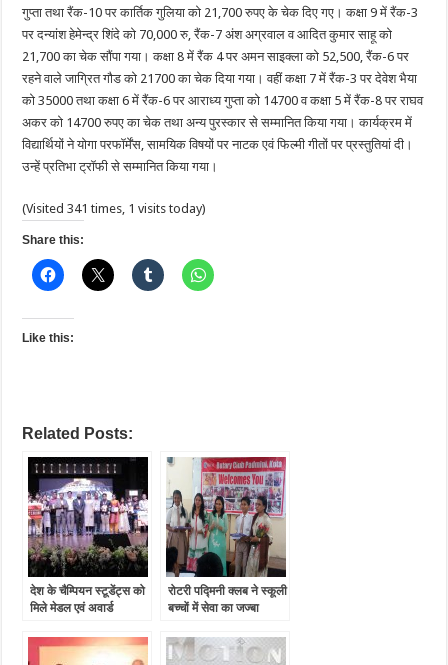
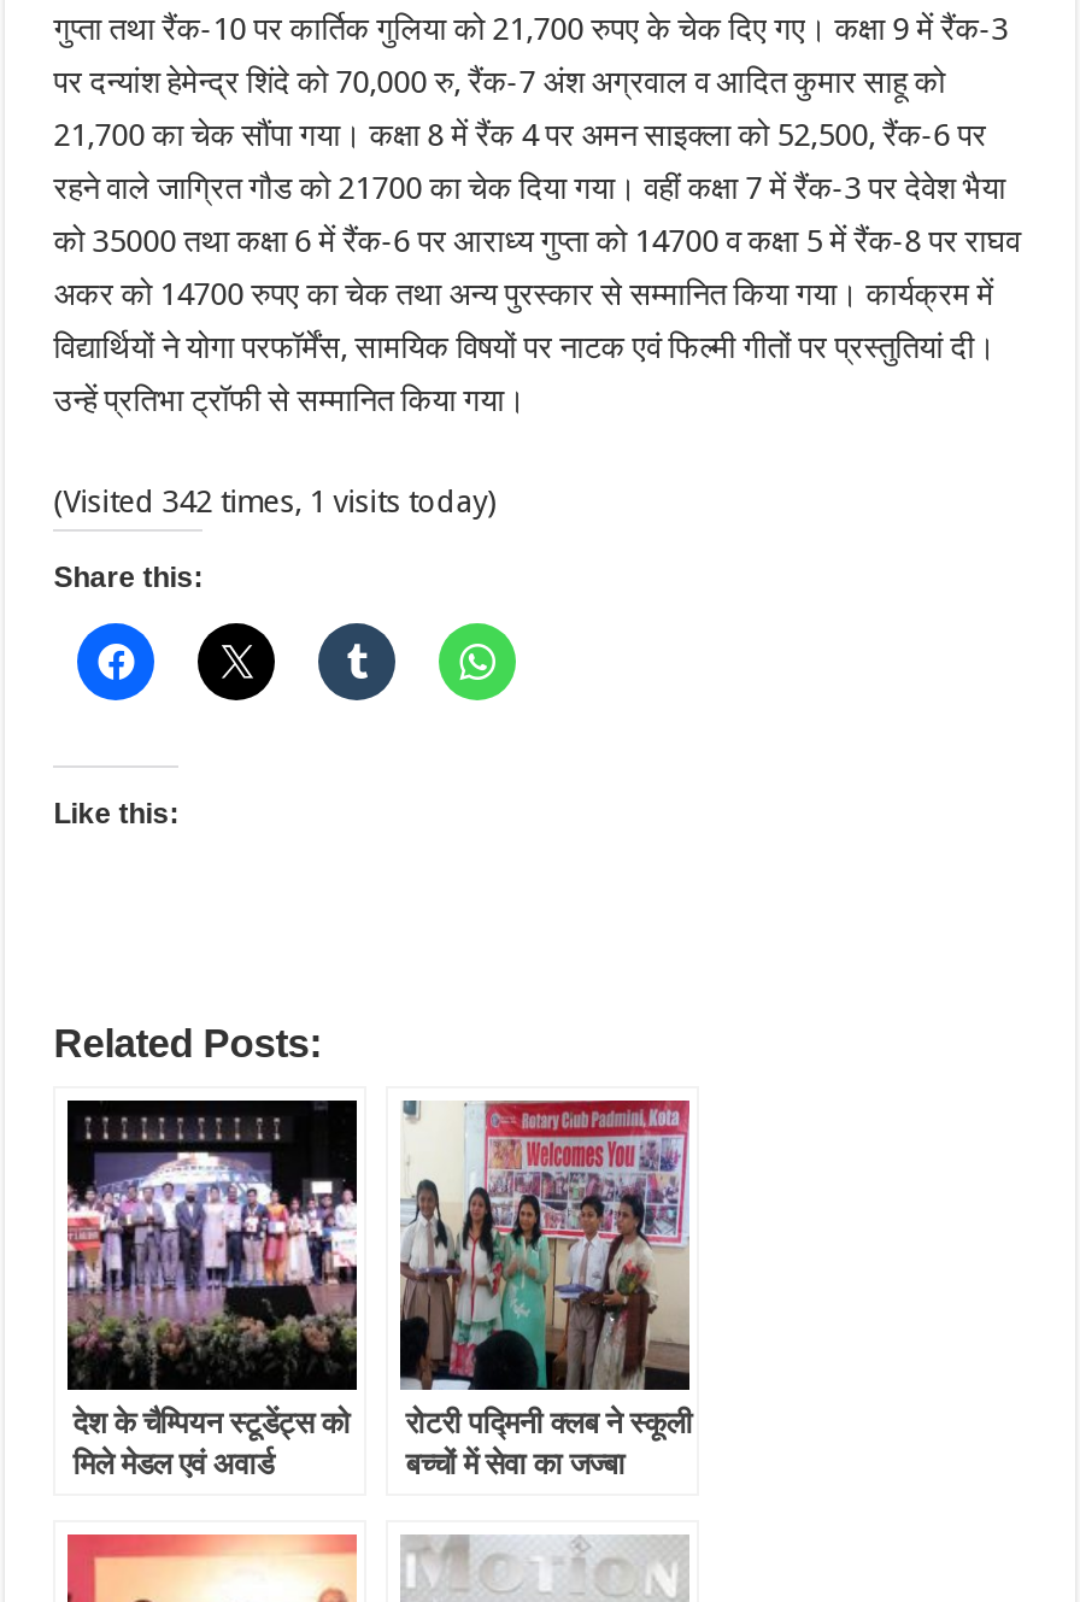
- (Visited 341 times, 1 visits today)
+ (Visited 342 times, 1 visits today)
